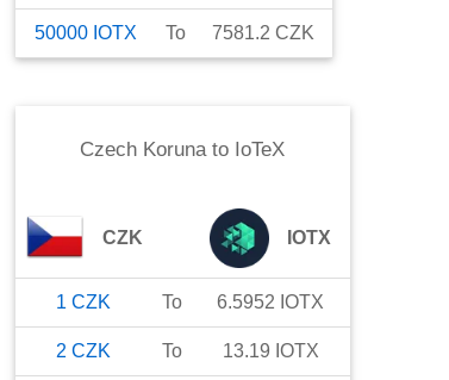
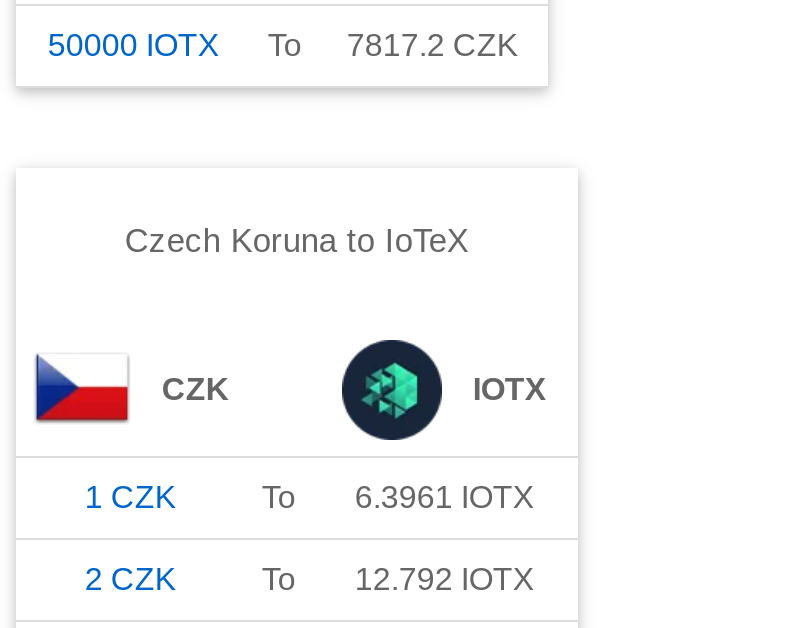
- 50000 IOTX To 7581.2 CZK
+ 50000 IOTX To 7817.2 CZK

- To 6.5952 IOTX
+ To 6.3961 IOTX

- To 13.19 IOTX
+ To 12.792 IOTX
